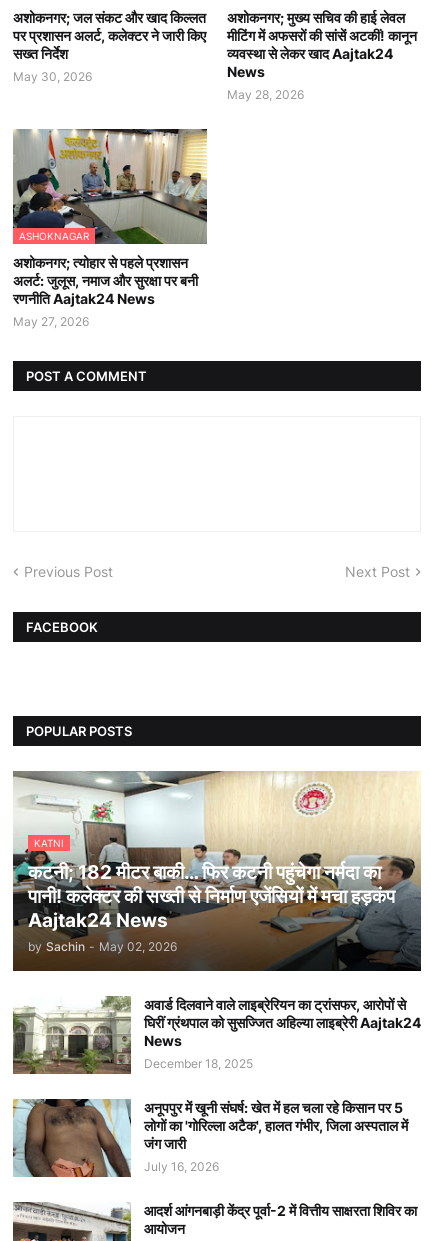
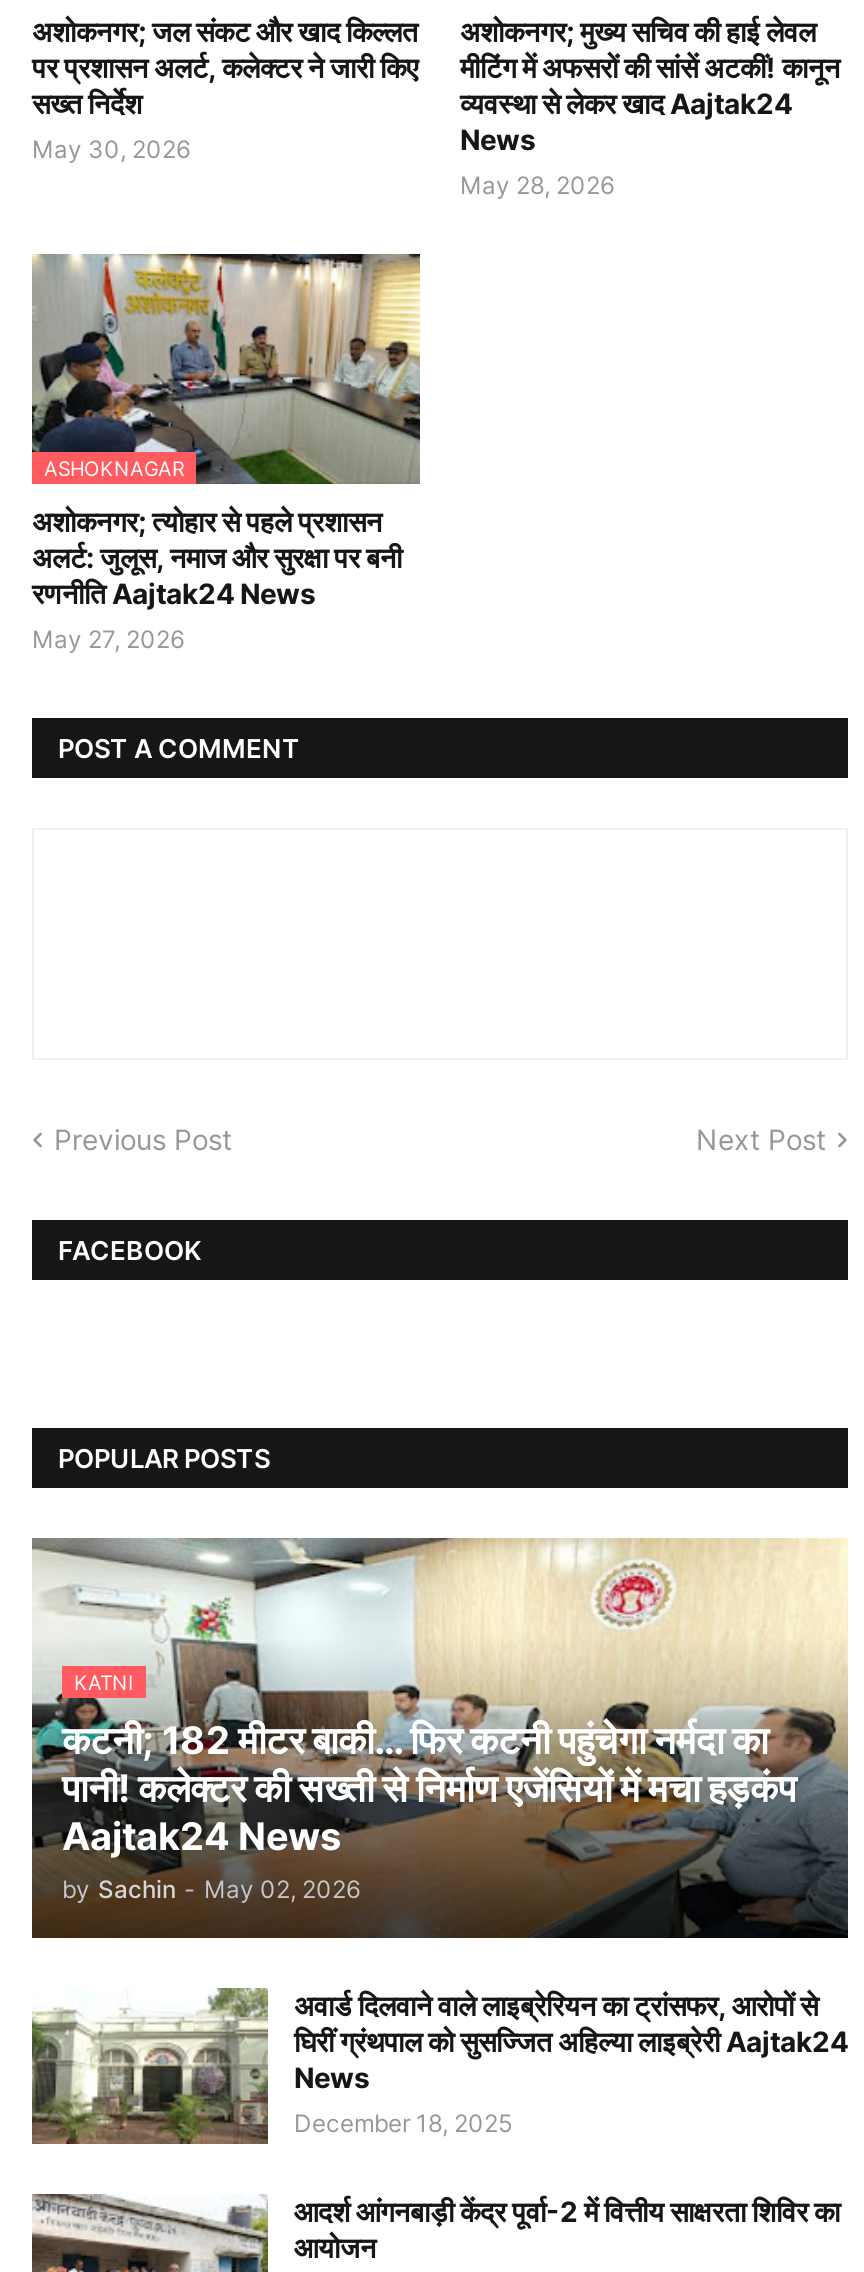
- [image]
- अनूपपुर में खूनी संघर्ष: खेत में हल चला रहे किसान पर 5
- लोगों का 'गोरिल्ला अटैक', हालत गंभीर, जिला अस्पताल में
- जंग जारी
- July 16, 2026
